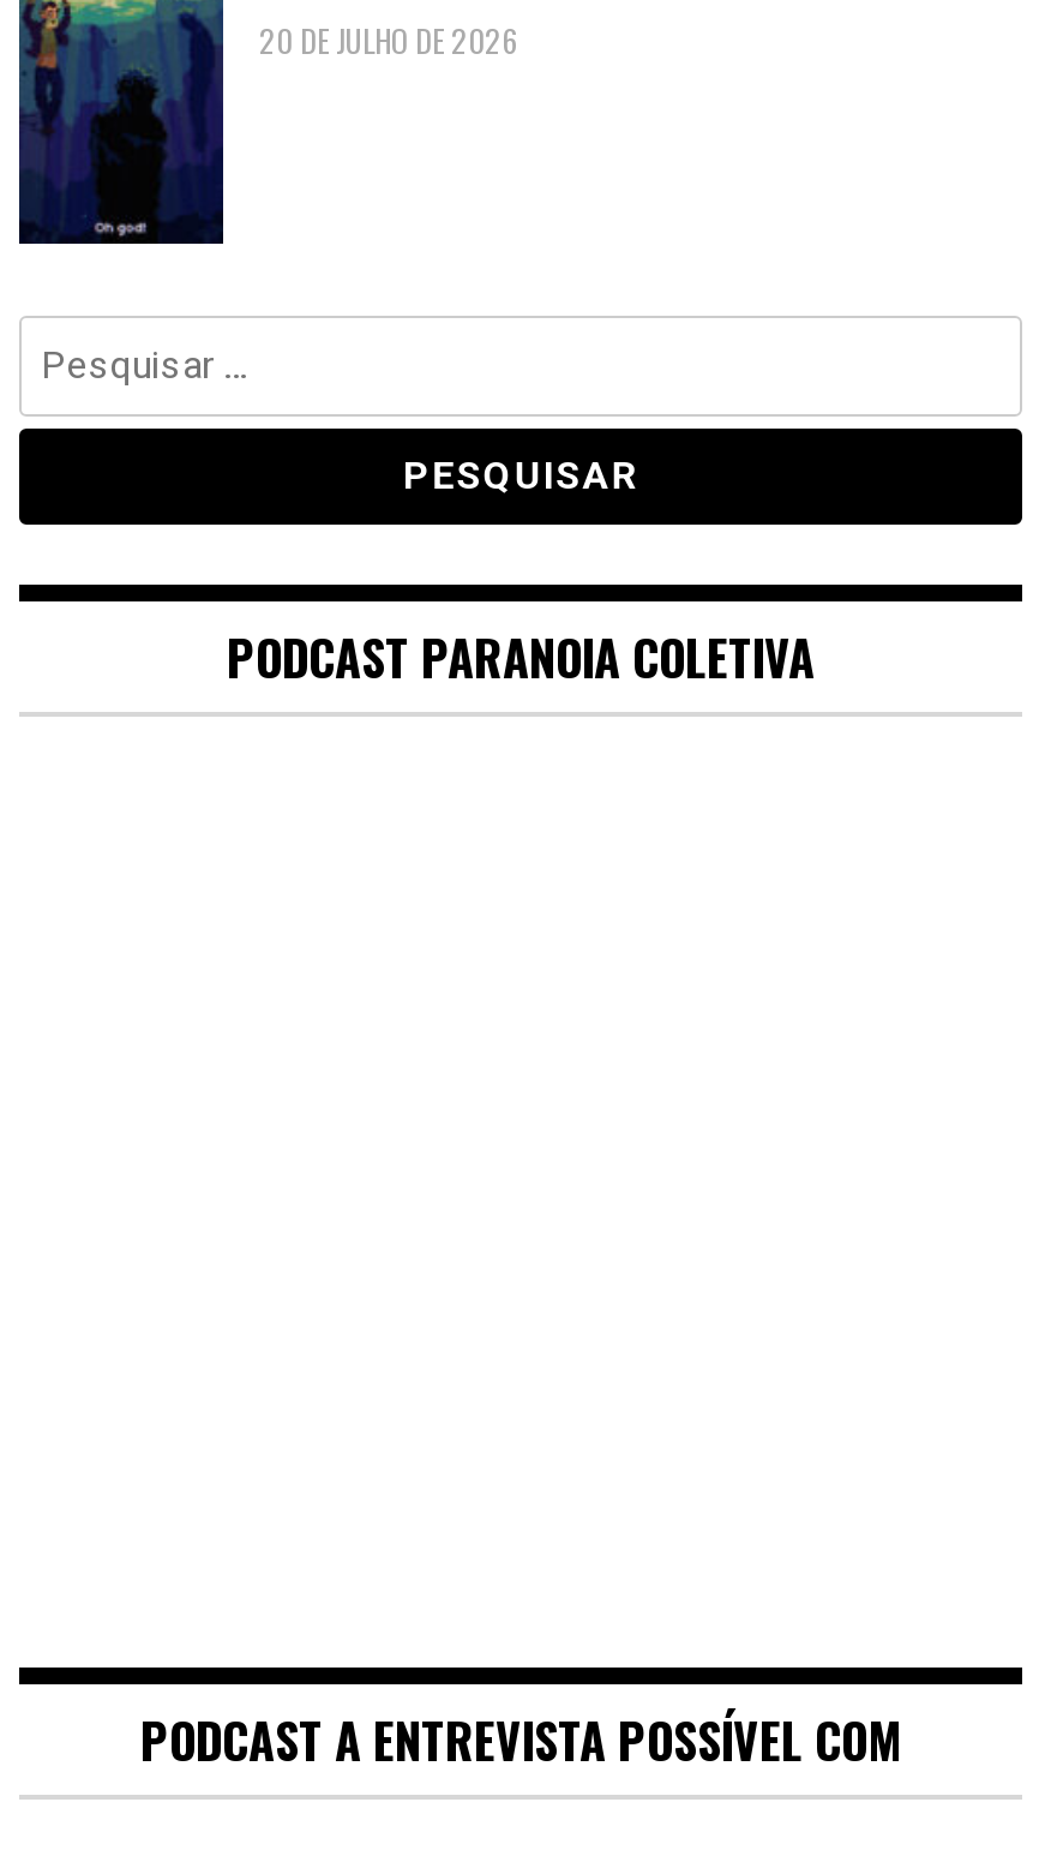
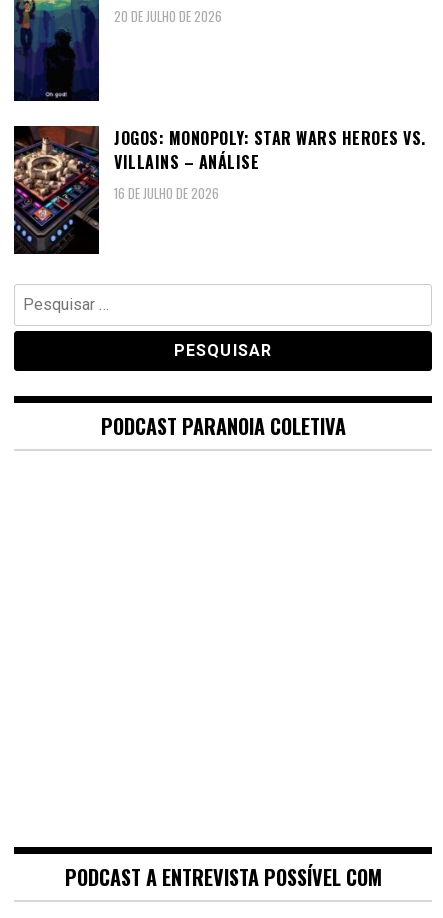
+ [image]
+ JOGOS: MONOPOLY: STAR WARS HEROES VS.
+ VILLAINS – ANÁLISE
+ 16 DE JULHO DE 2026
